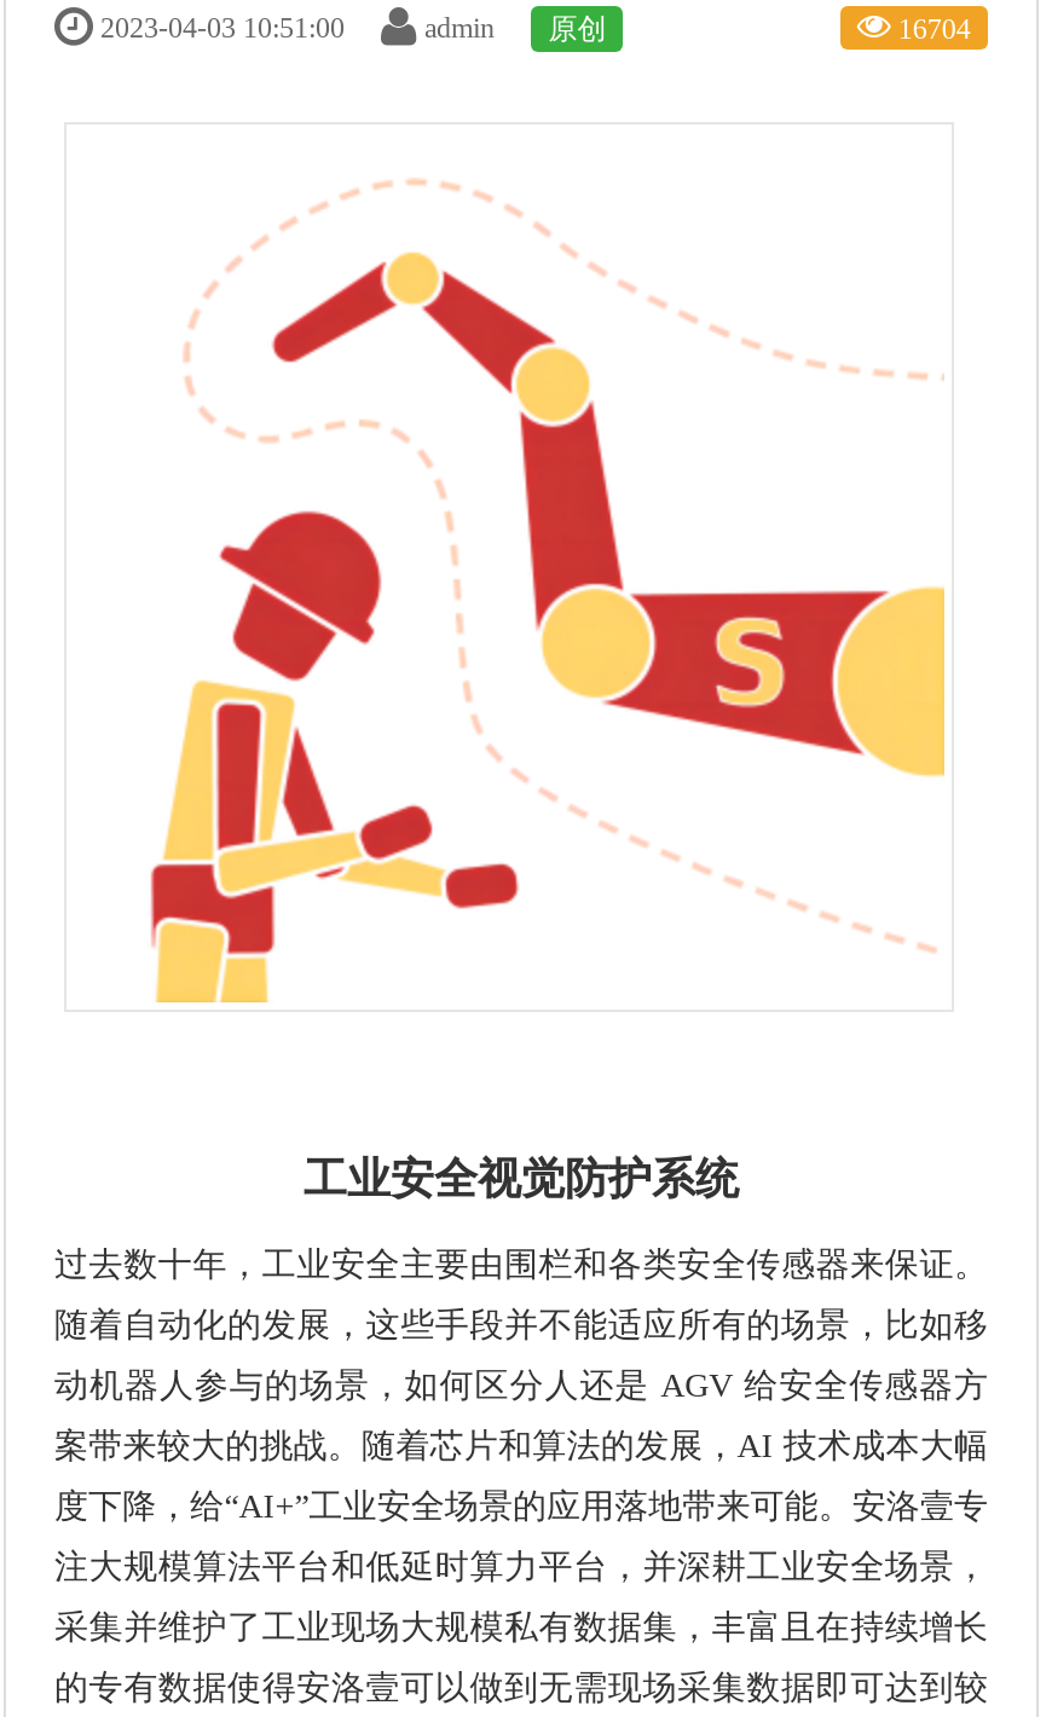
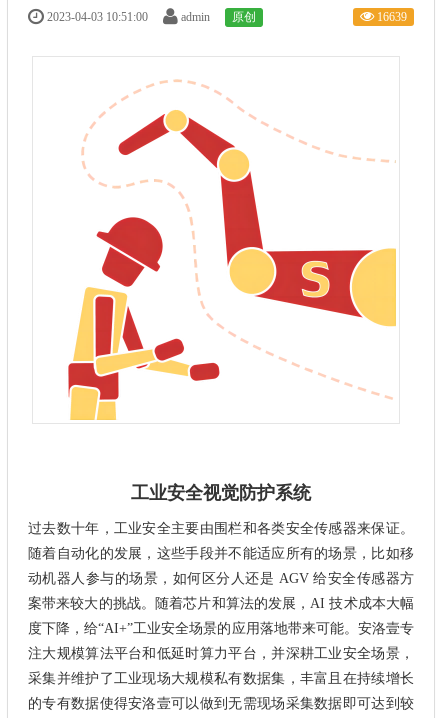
- 16704
+ 16639
